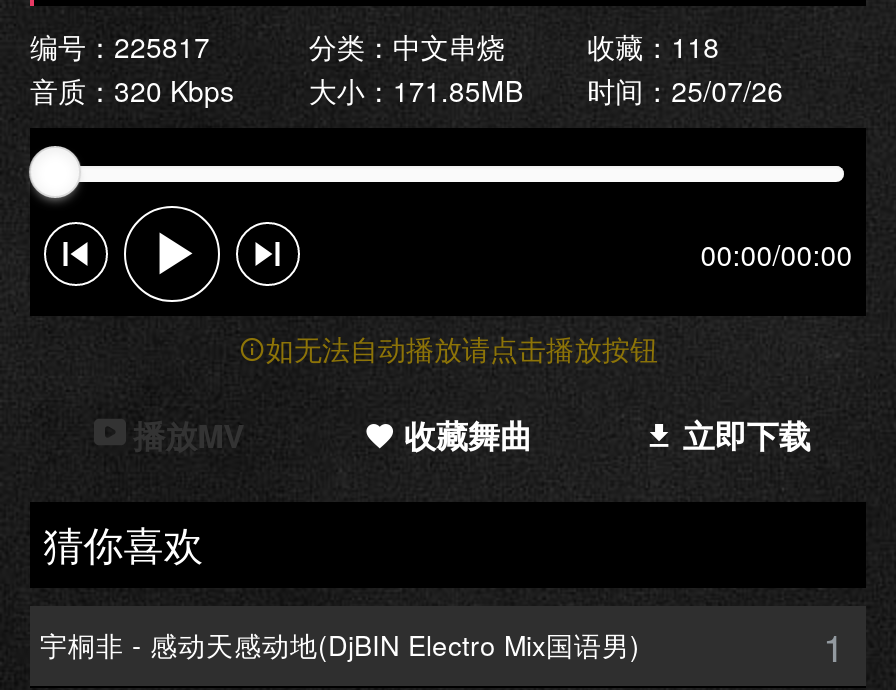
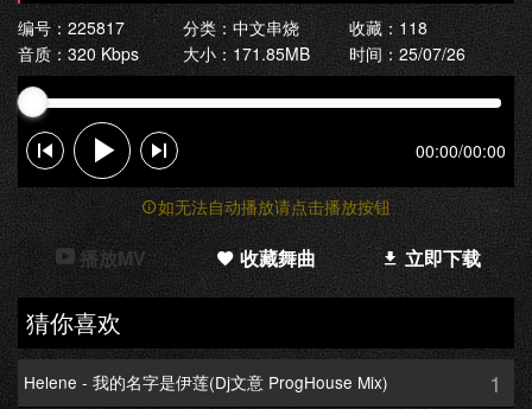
- 宇桐非 - 感动天感动地(DjBIN Electro Mix国语男)
+ Helene - 我的名字是伊莲(Dj文意 ProgHouse Mix)
